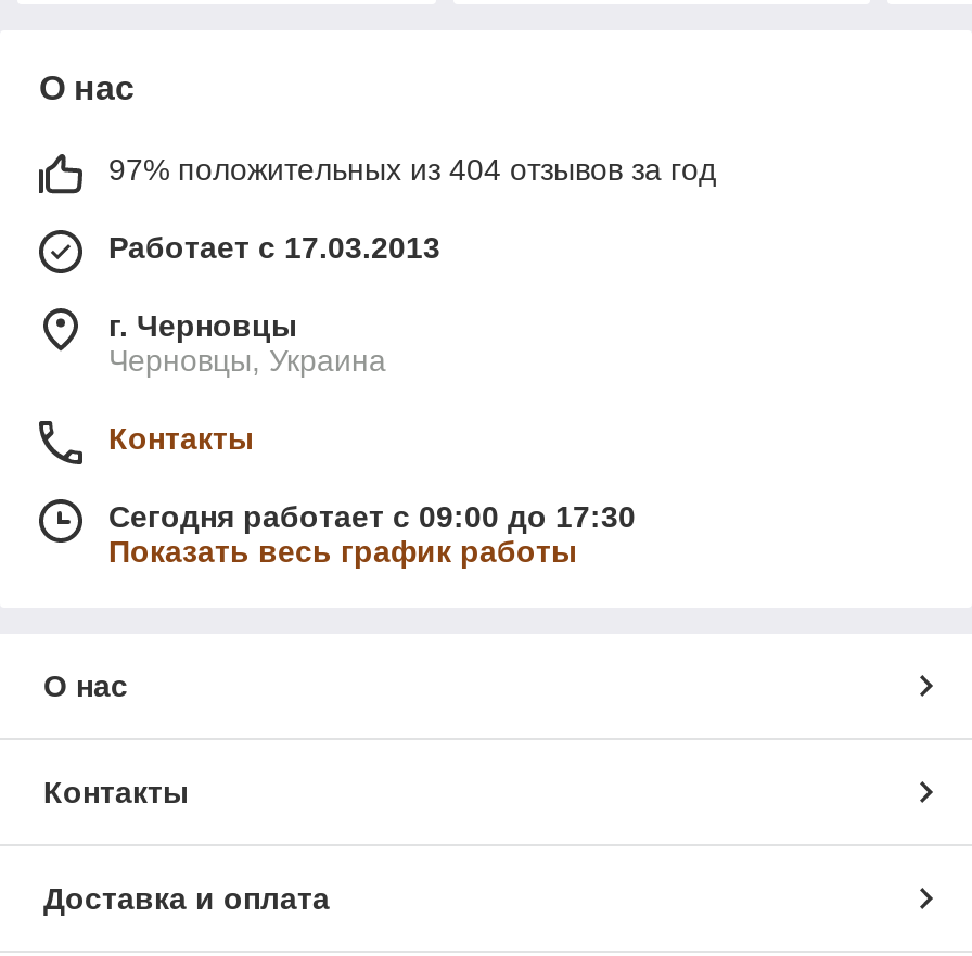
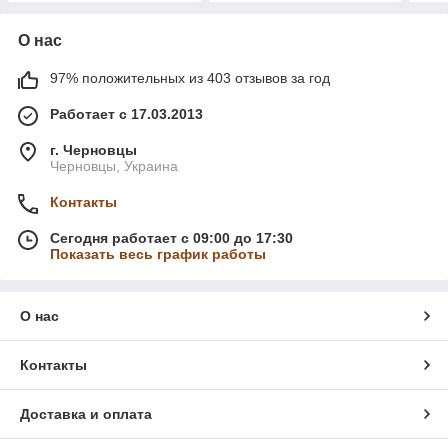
- 97% положительных из 404 отзывов за год
+ 97% положительных из 403 отзывов за год
